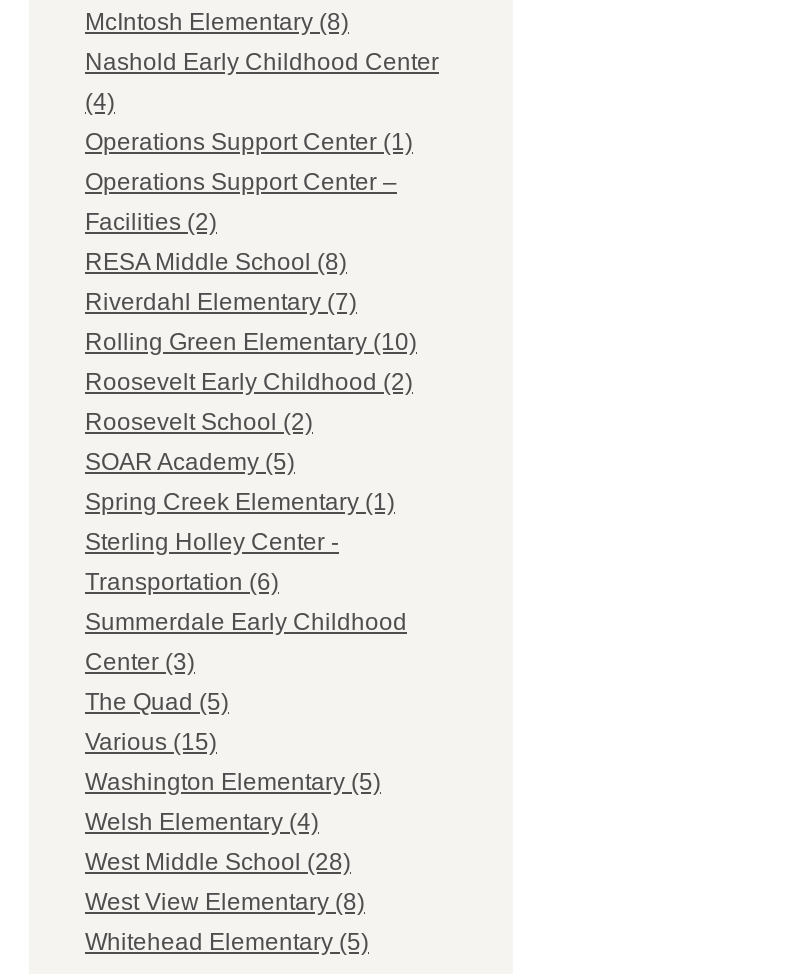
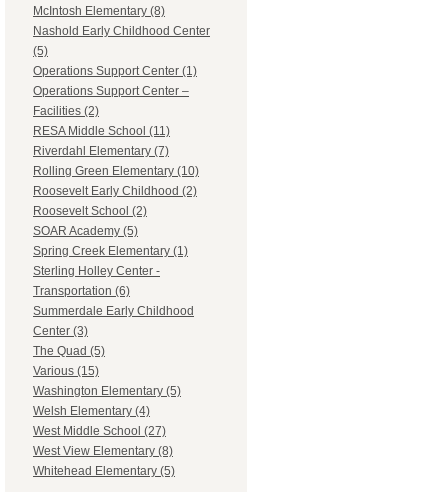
- (4)
+ (5)

- RESA Middle School (8)
+ RESA Middle School (11)

- West Middle School (28)
+ West Middle School (27)
